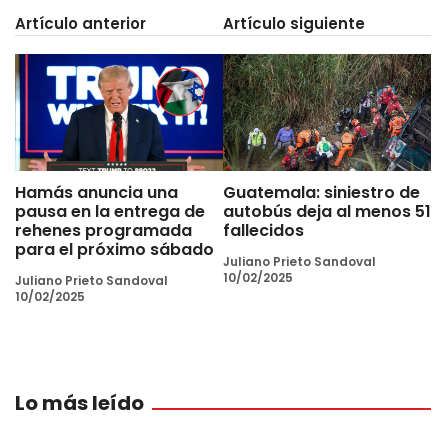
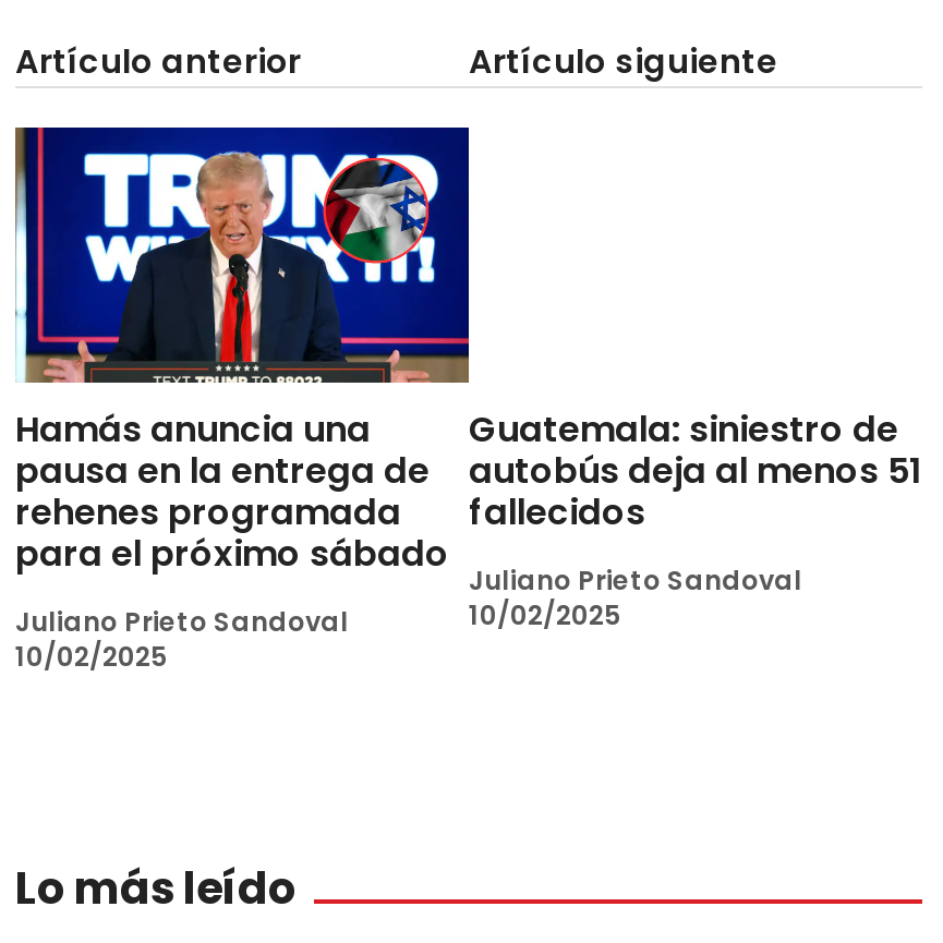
- [image]
